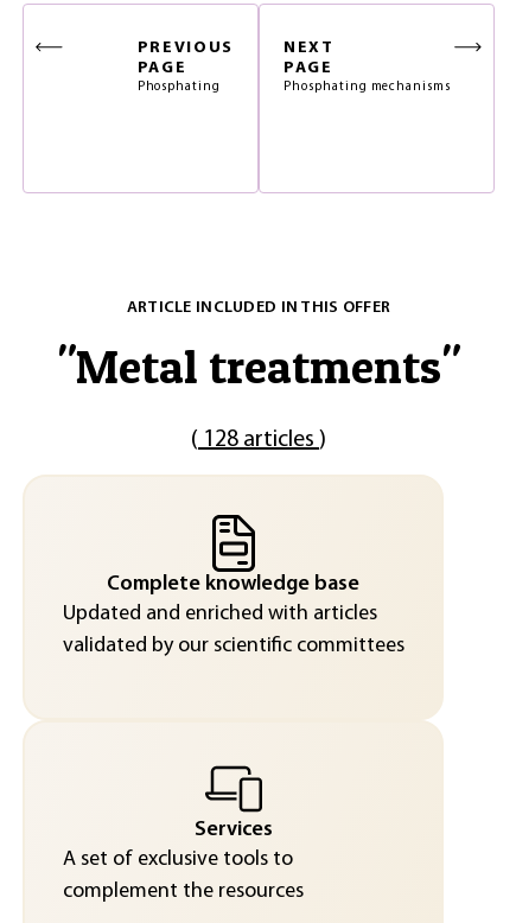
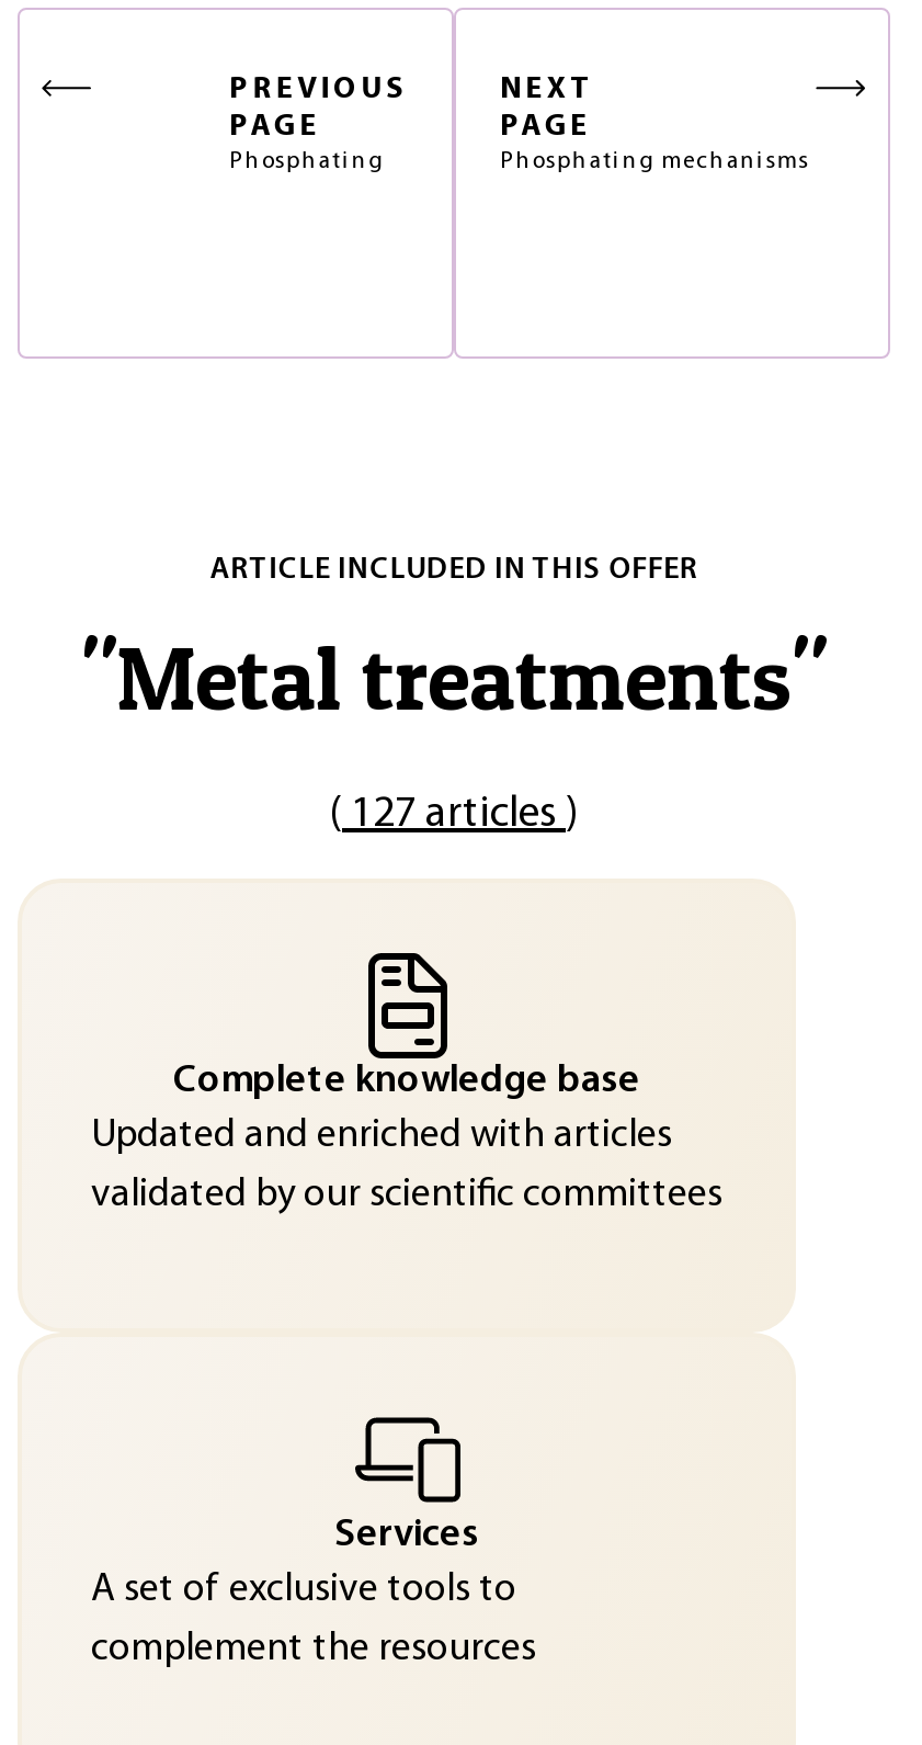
- (128 articles)
+ (127 articles)
